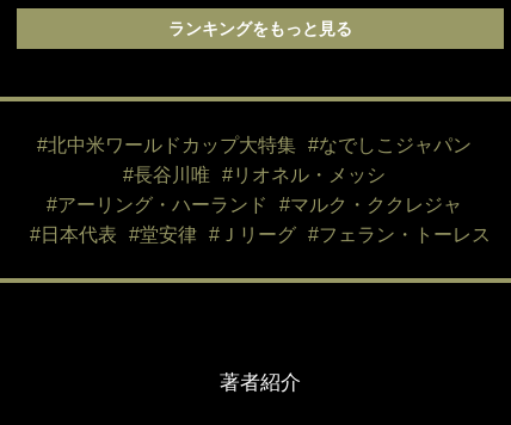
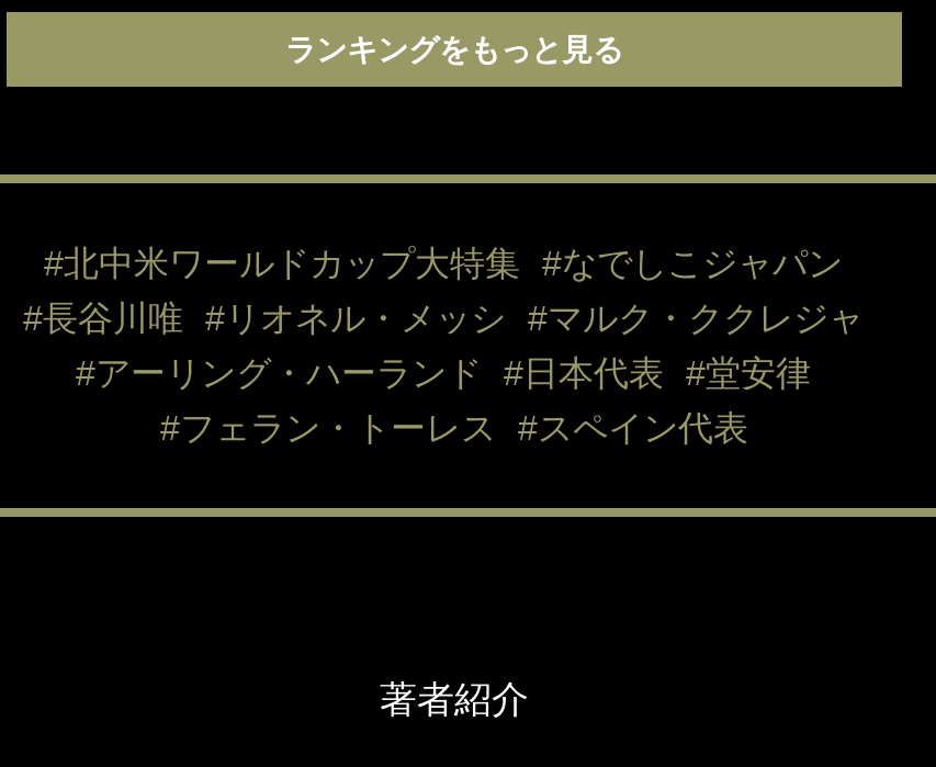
- #長谷川唯 #リオネル・メッシ
+ #長谷川唯 #リオネル・メッシ #マルク・ククレジャ

- #アーリング・ハーランド #マルク・ククレジャ
+ #アーリング・ハーランド #日本代表 #堂安律

- #日本代表 #堂安律 #Ｊリーグ #フェラン・トーレス
+ #フェラン・トーレス #スペイン代表
